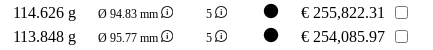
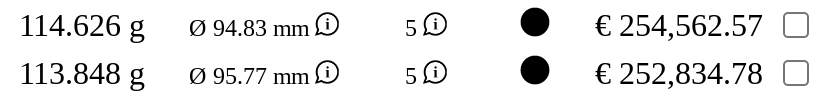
- €255,822.31
+ €254,562.57

- €254,085.97
+ €252,834.78
